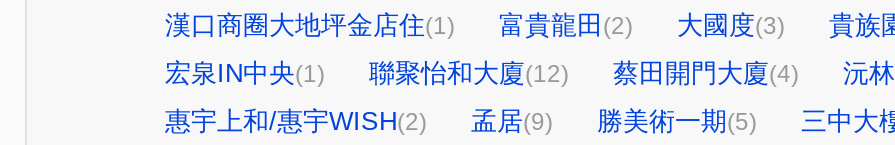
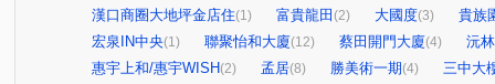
- 孟居(9)
+ 孟居(8)

- 勝美術一期(5)
+ 勝美術一期(4)
